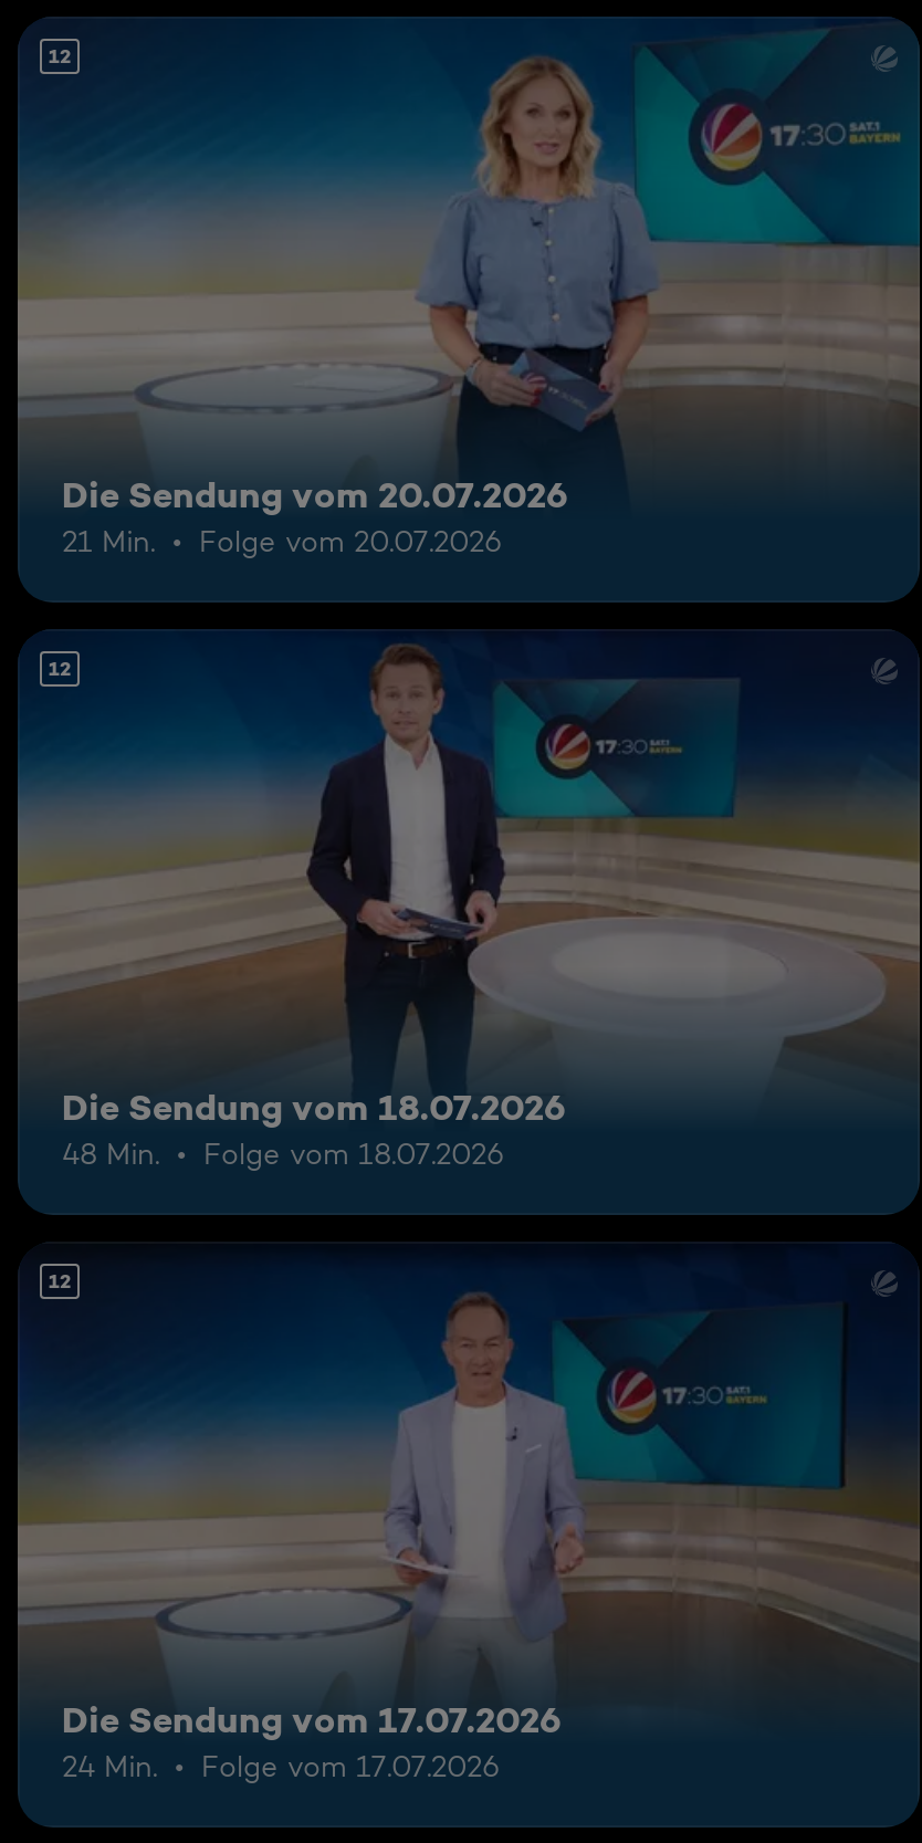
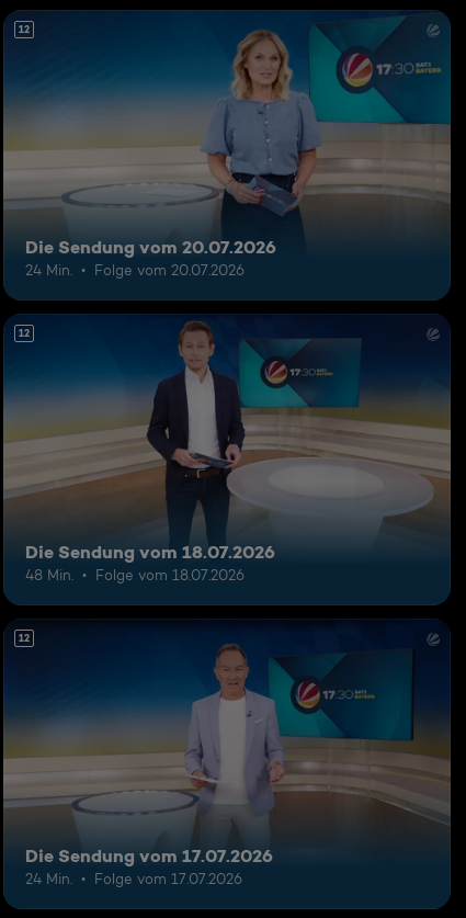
- 21 Min. Folge vom 20.07.2026
+ 24 Min. Folge vom 20.07.2026
